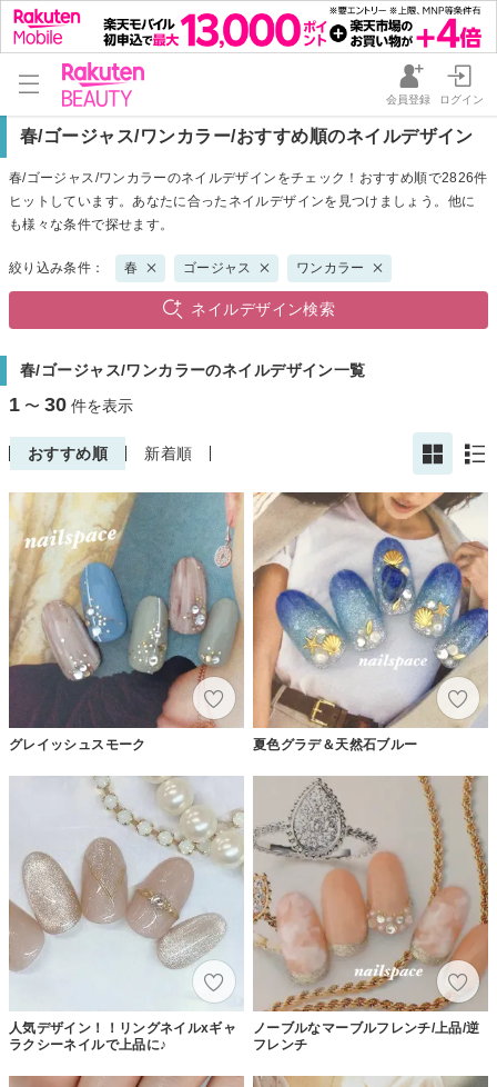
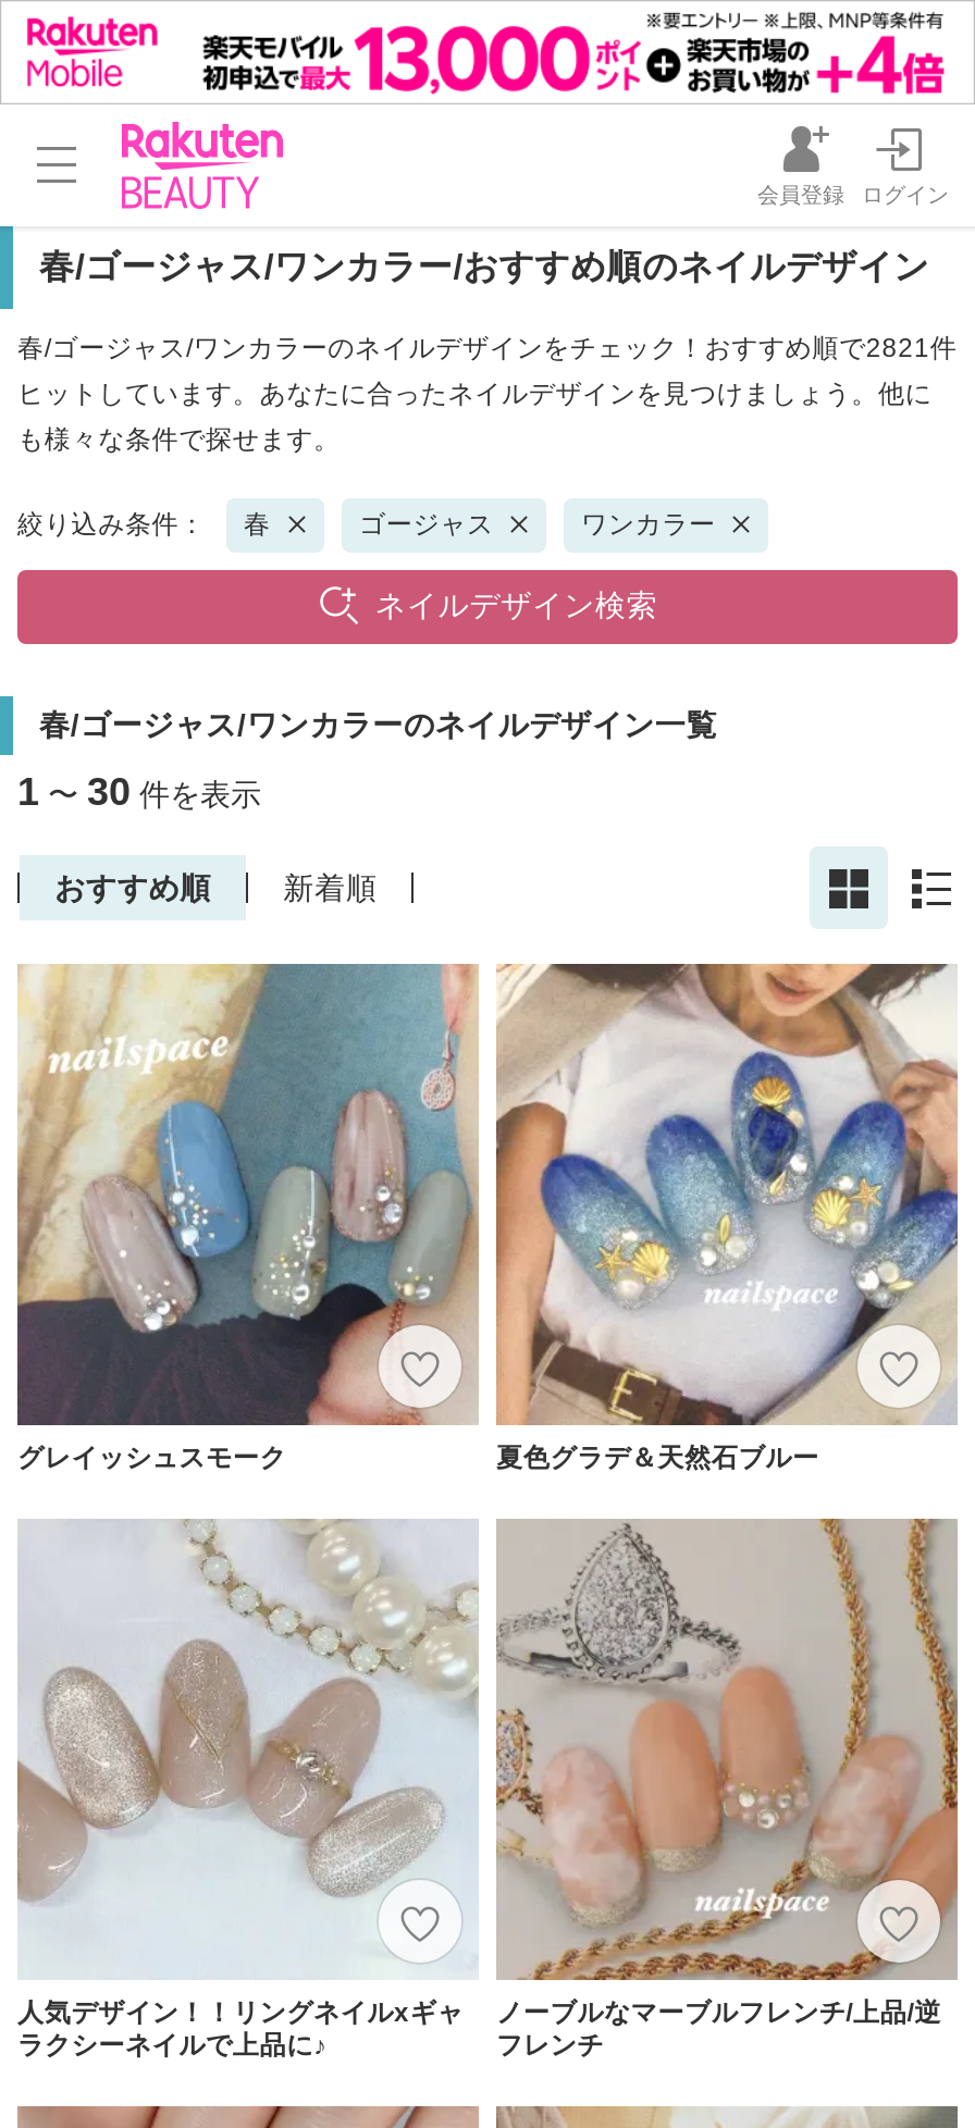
- 春/ゴージャス/ワンカラーのネイルデザインをチェック！おすすめ順で2826件
+ 春/ゴージャス/ワンカラーのネイルデザインをチェック！おすすめ順で2821件
